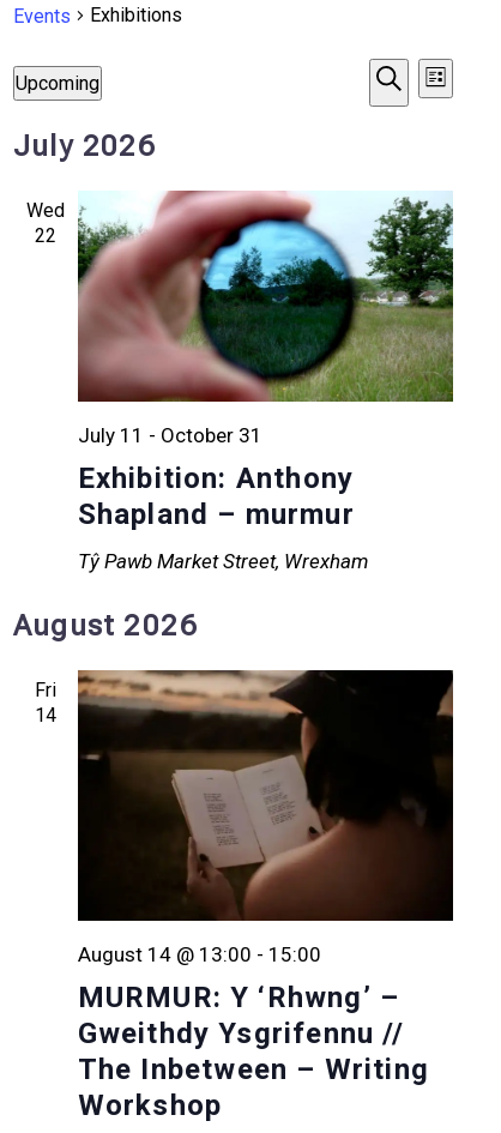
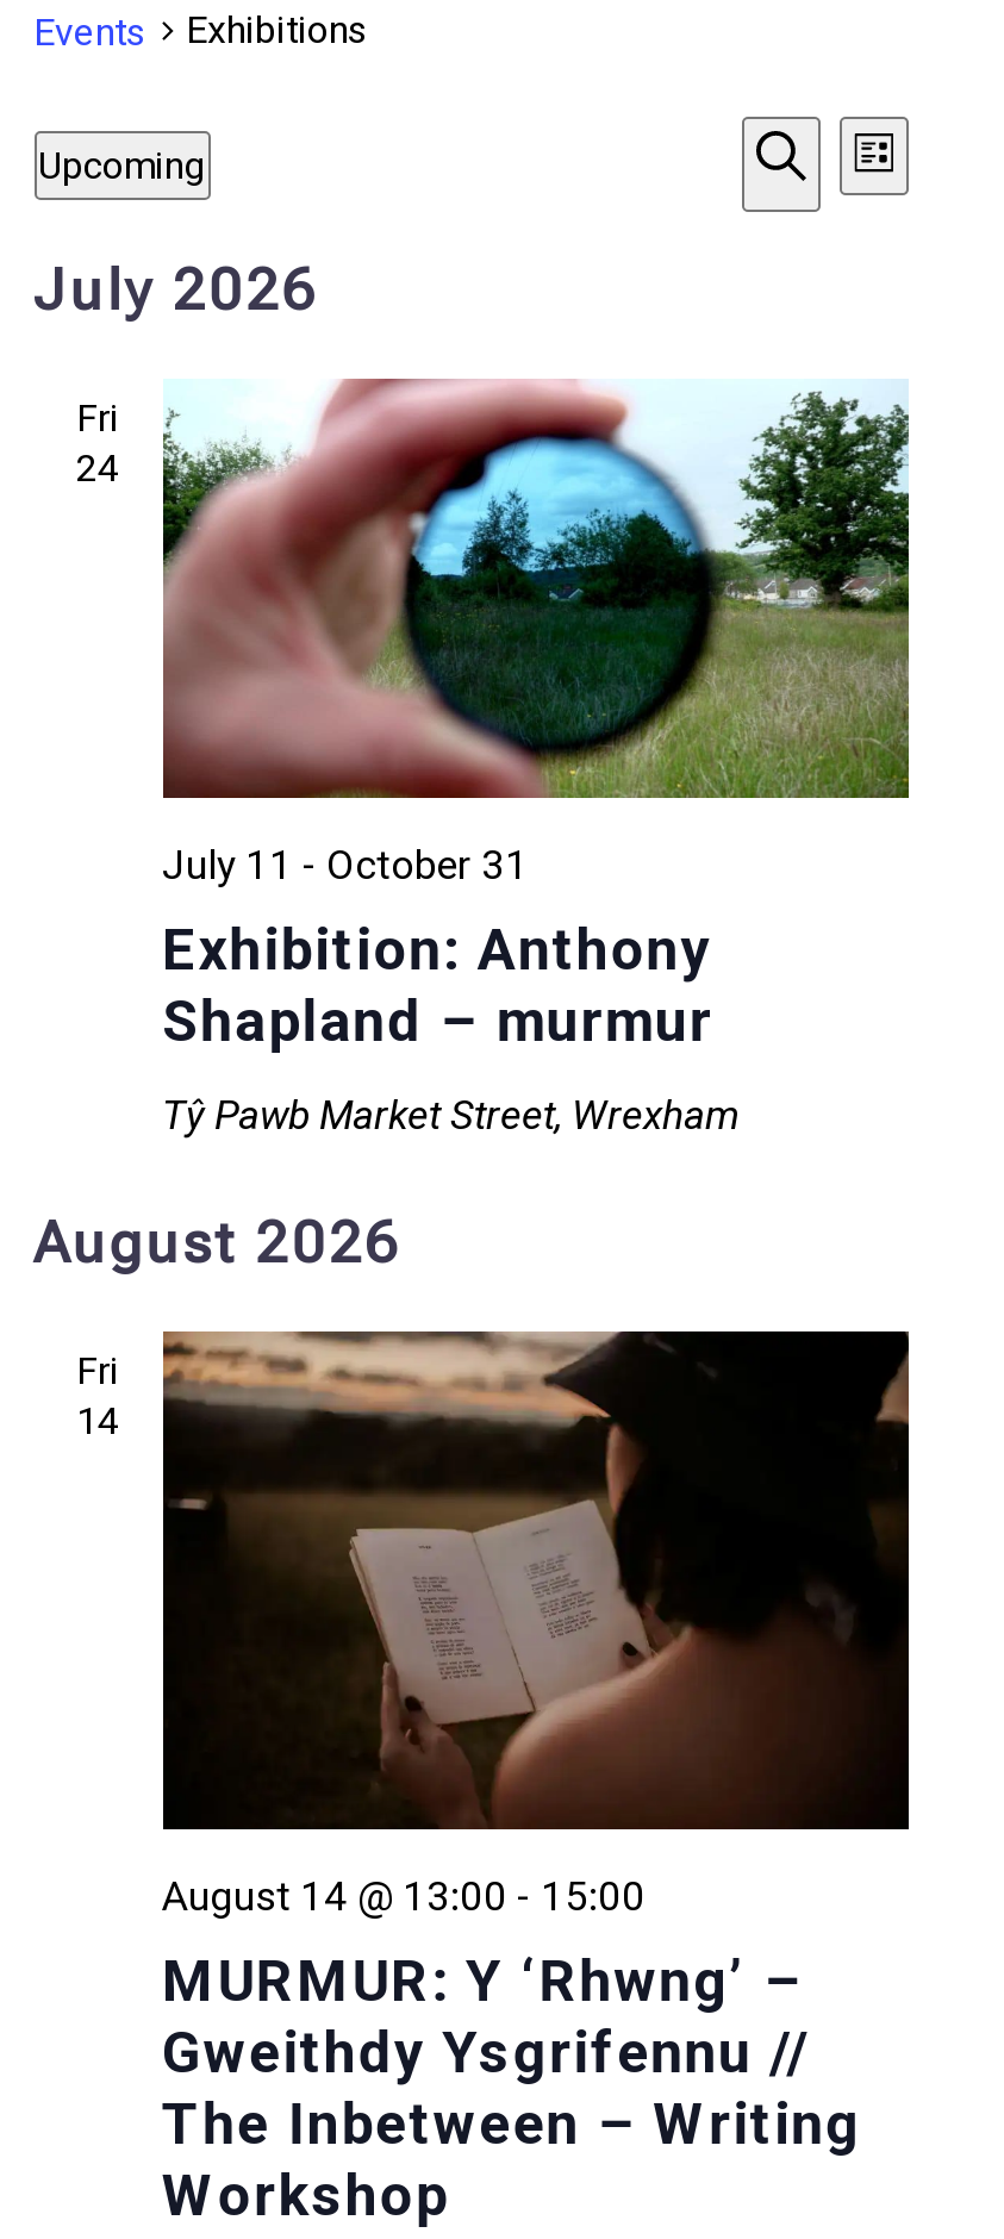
- Wed
- 22
+ Fri
+ 24
